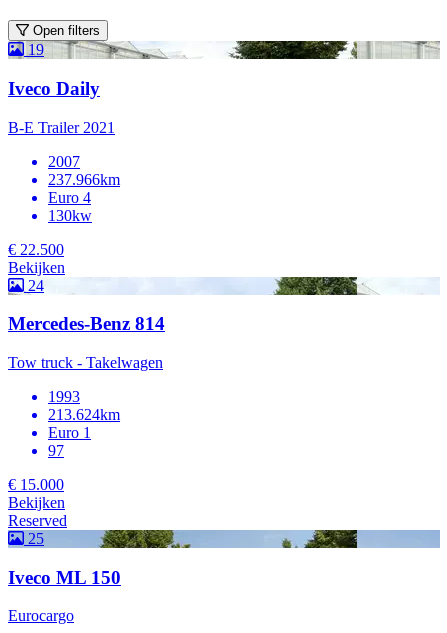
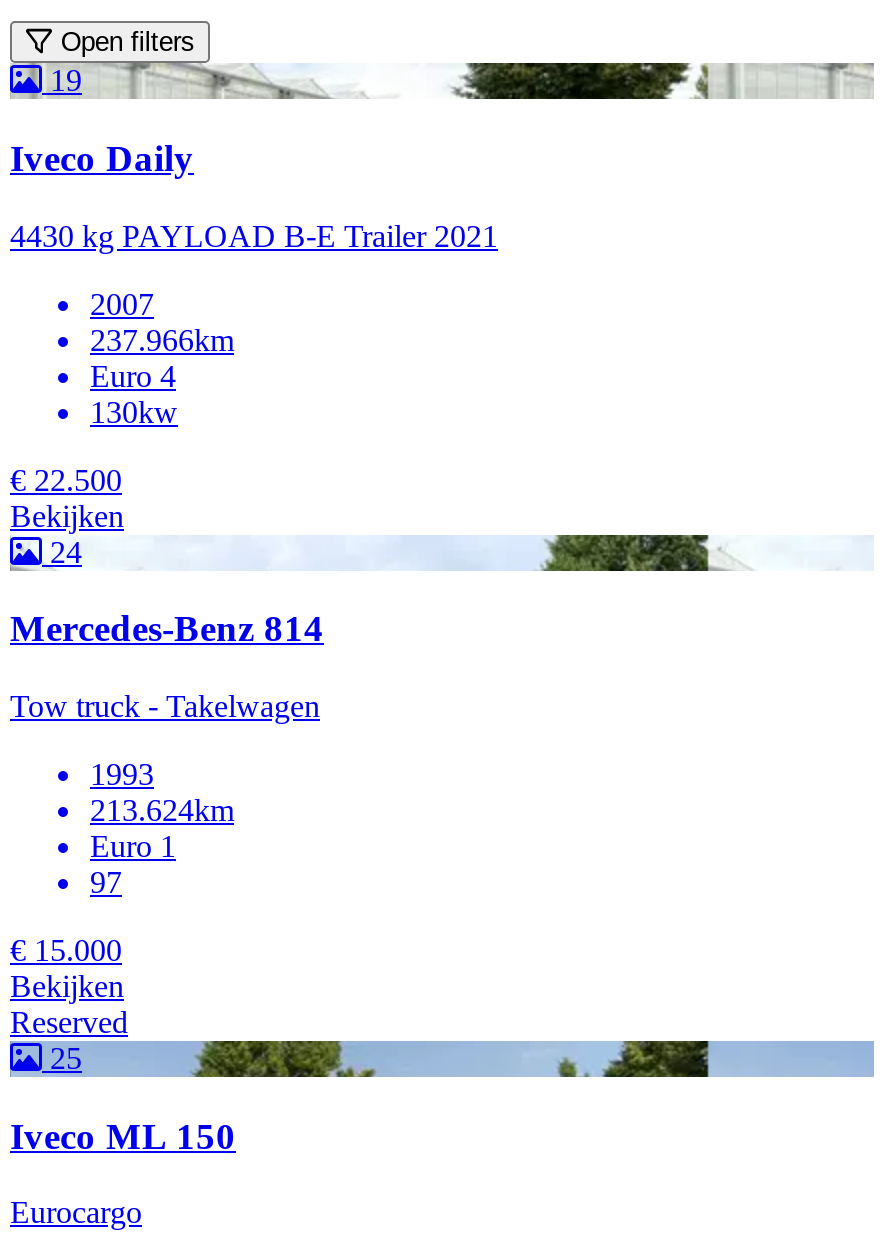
- B-E Trailer 2021
+ 4430 kg PAYLOAD B-E Trailer 2021
